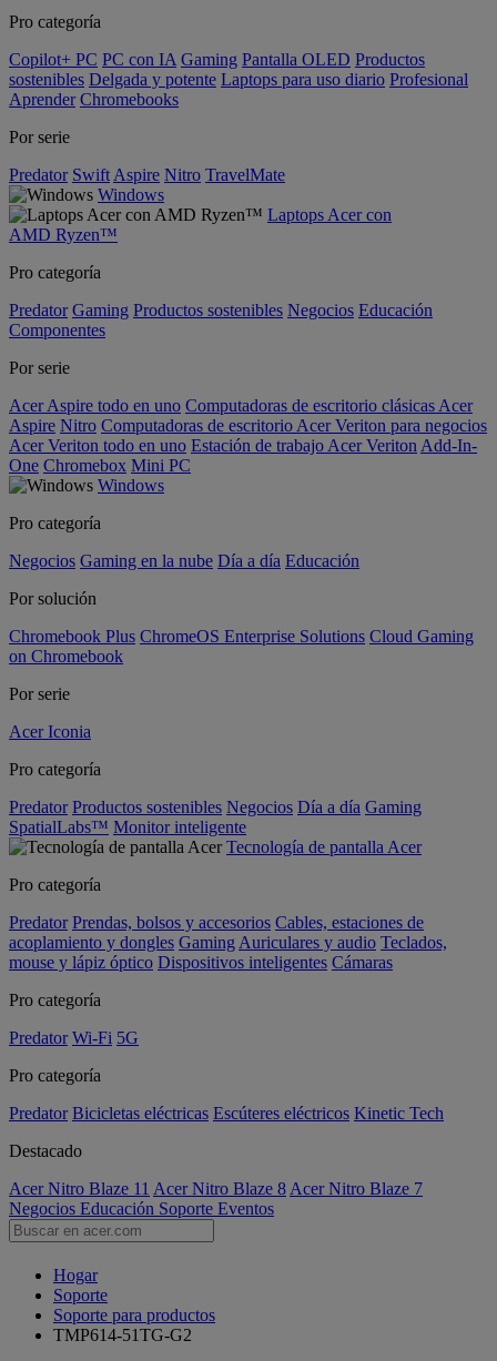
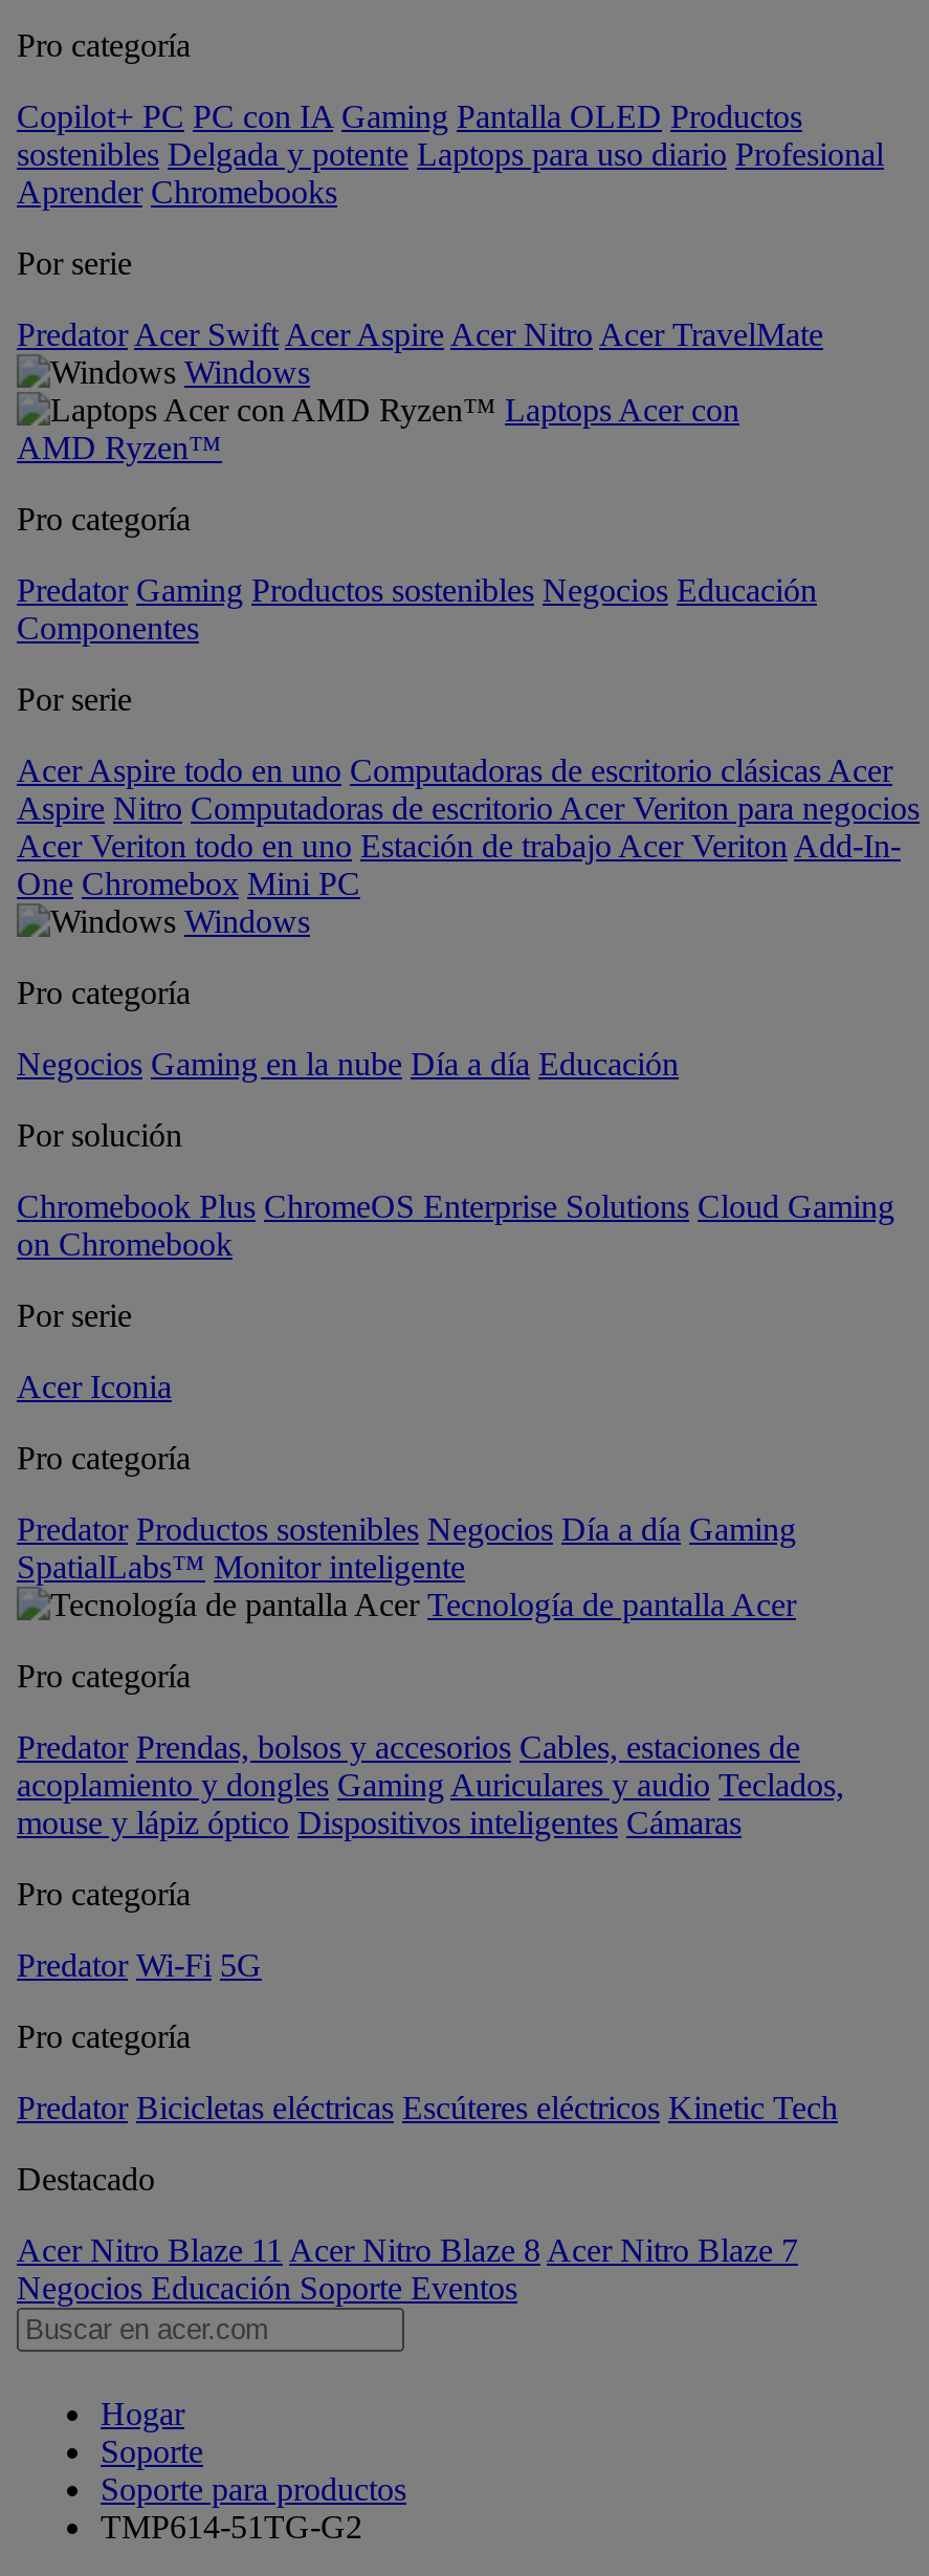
- Predator Swift Aspire Nitro TravelMate
+ Predator Acer Swift Acer Aspire Acer Nitro Acer TravelMate
